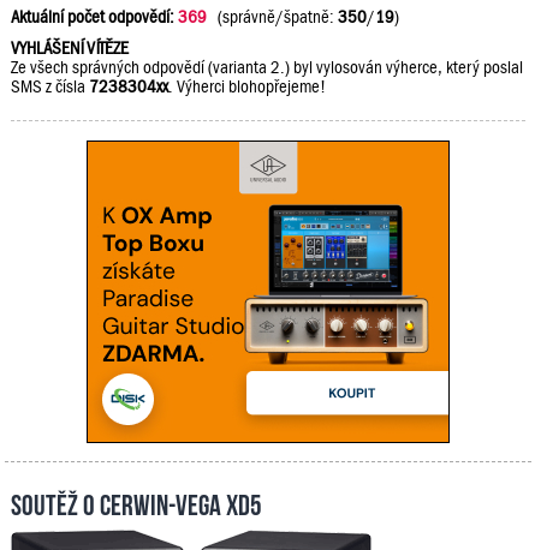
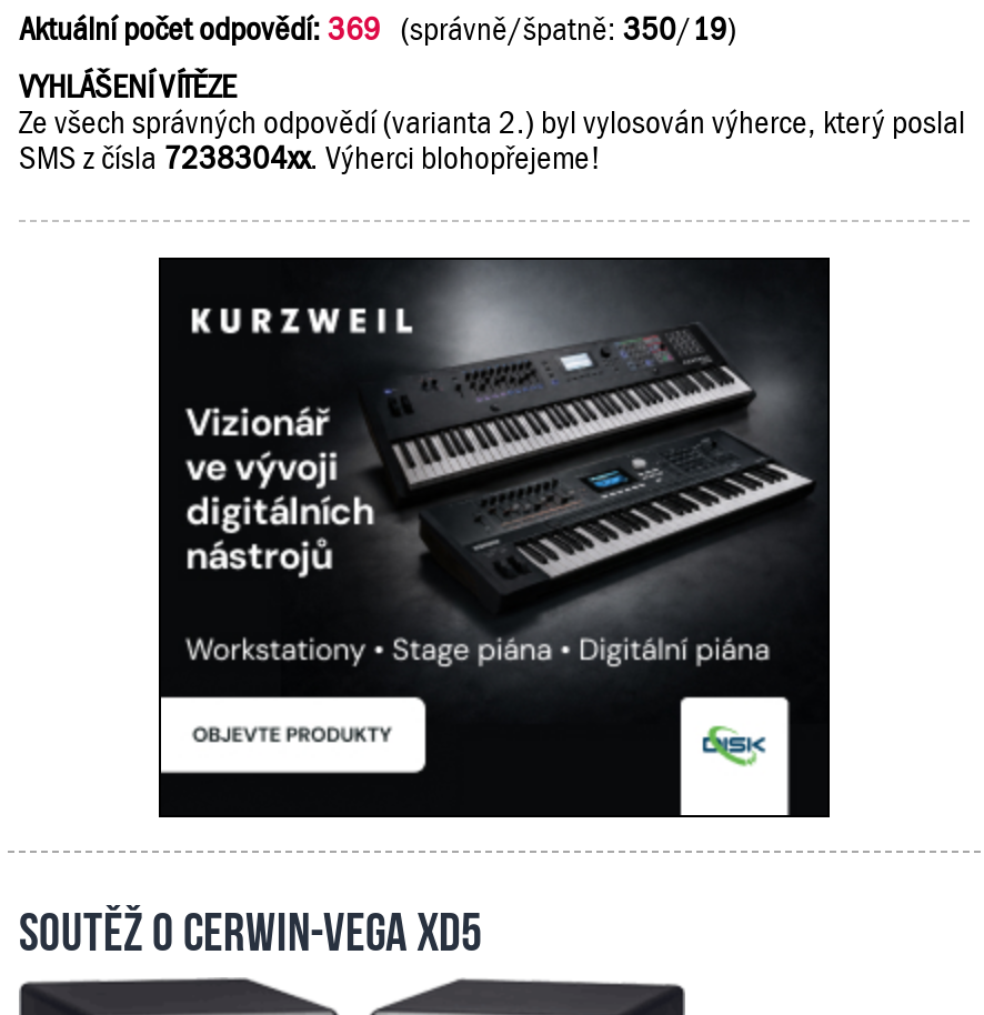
- [image]
+ [image]
